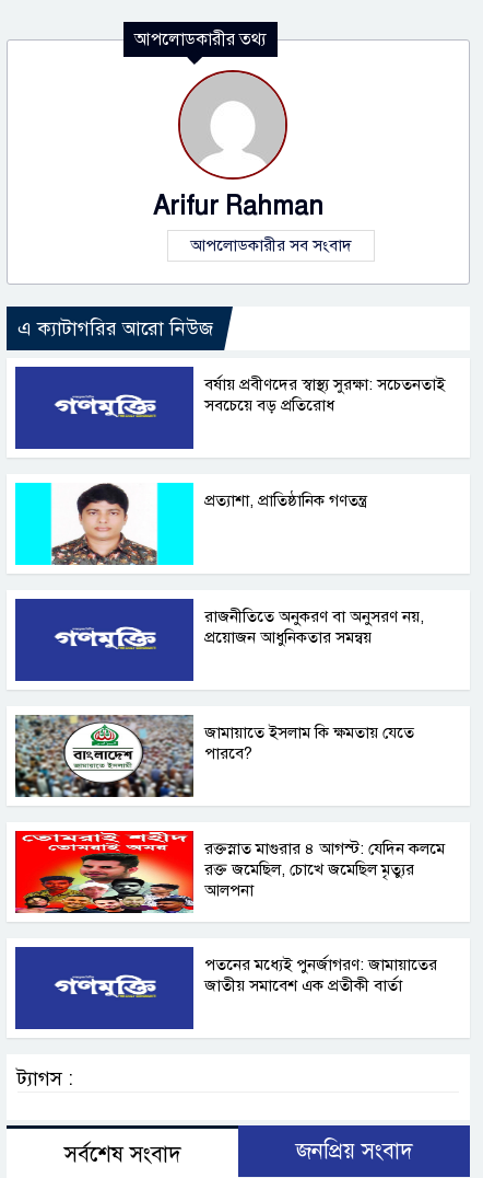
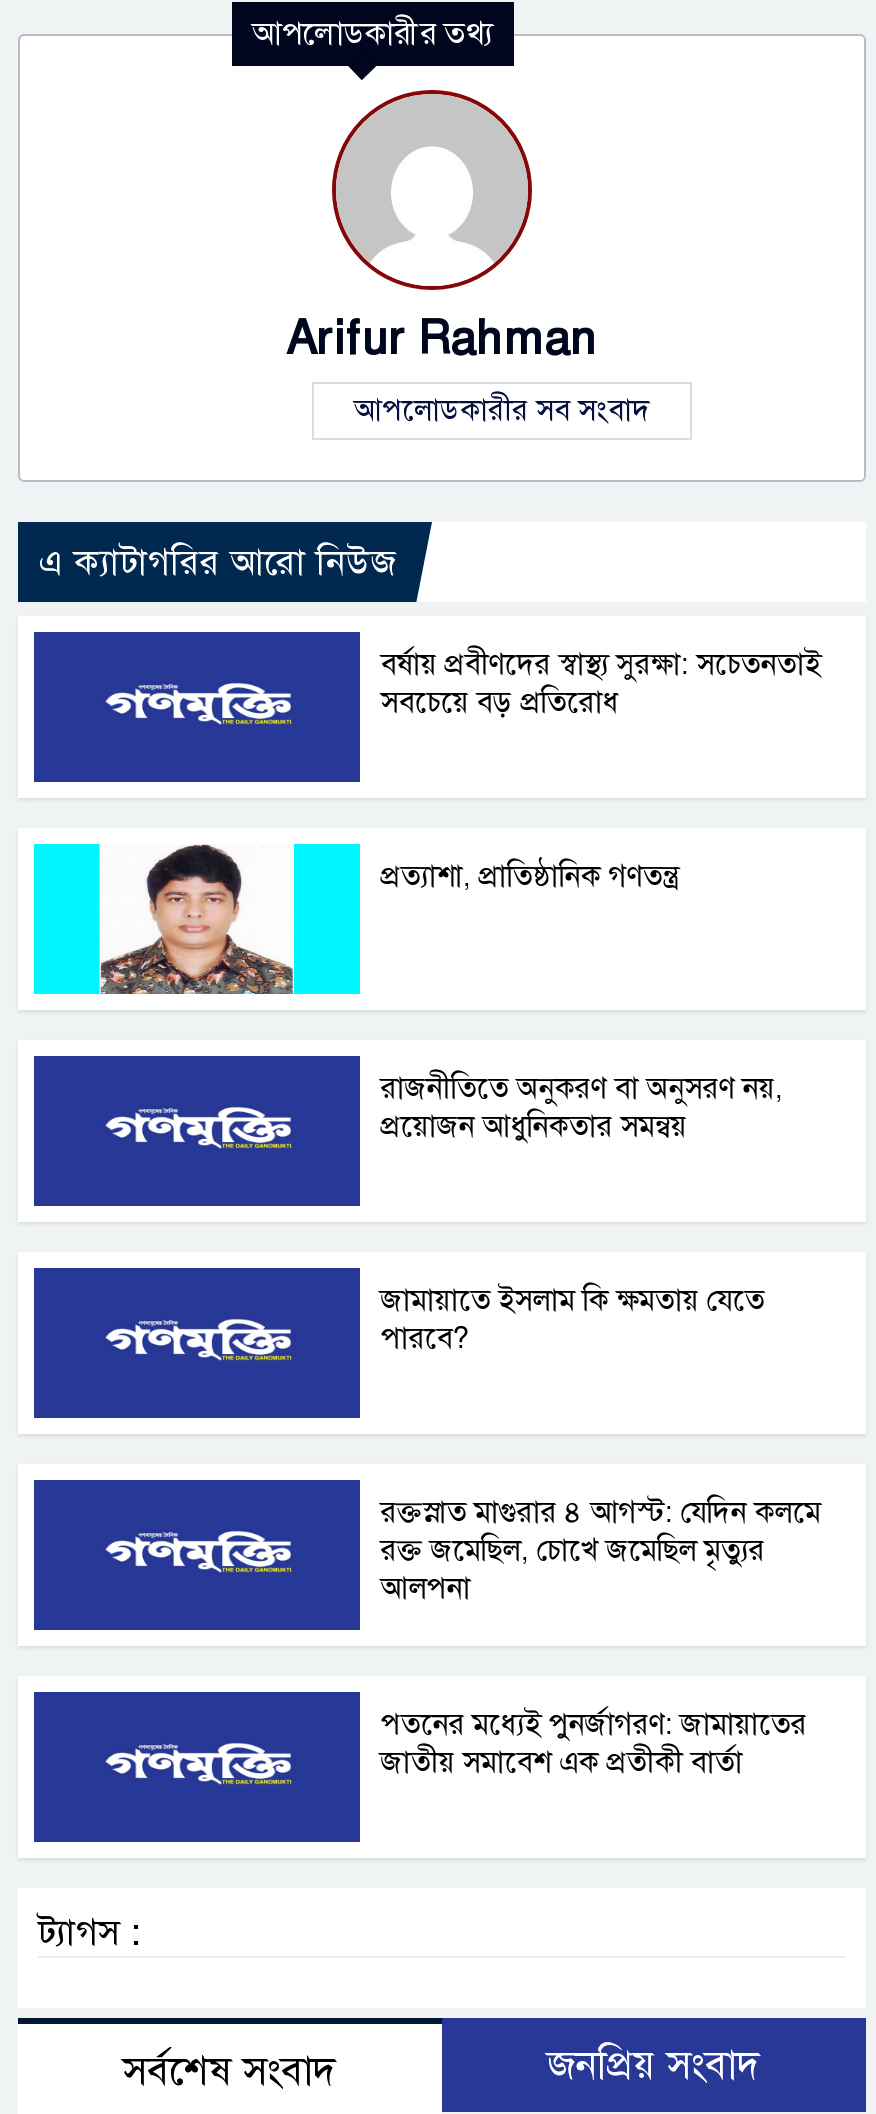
- [image]
+ [image]

- [image]
+ [image]
